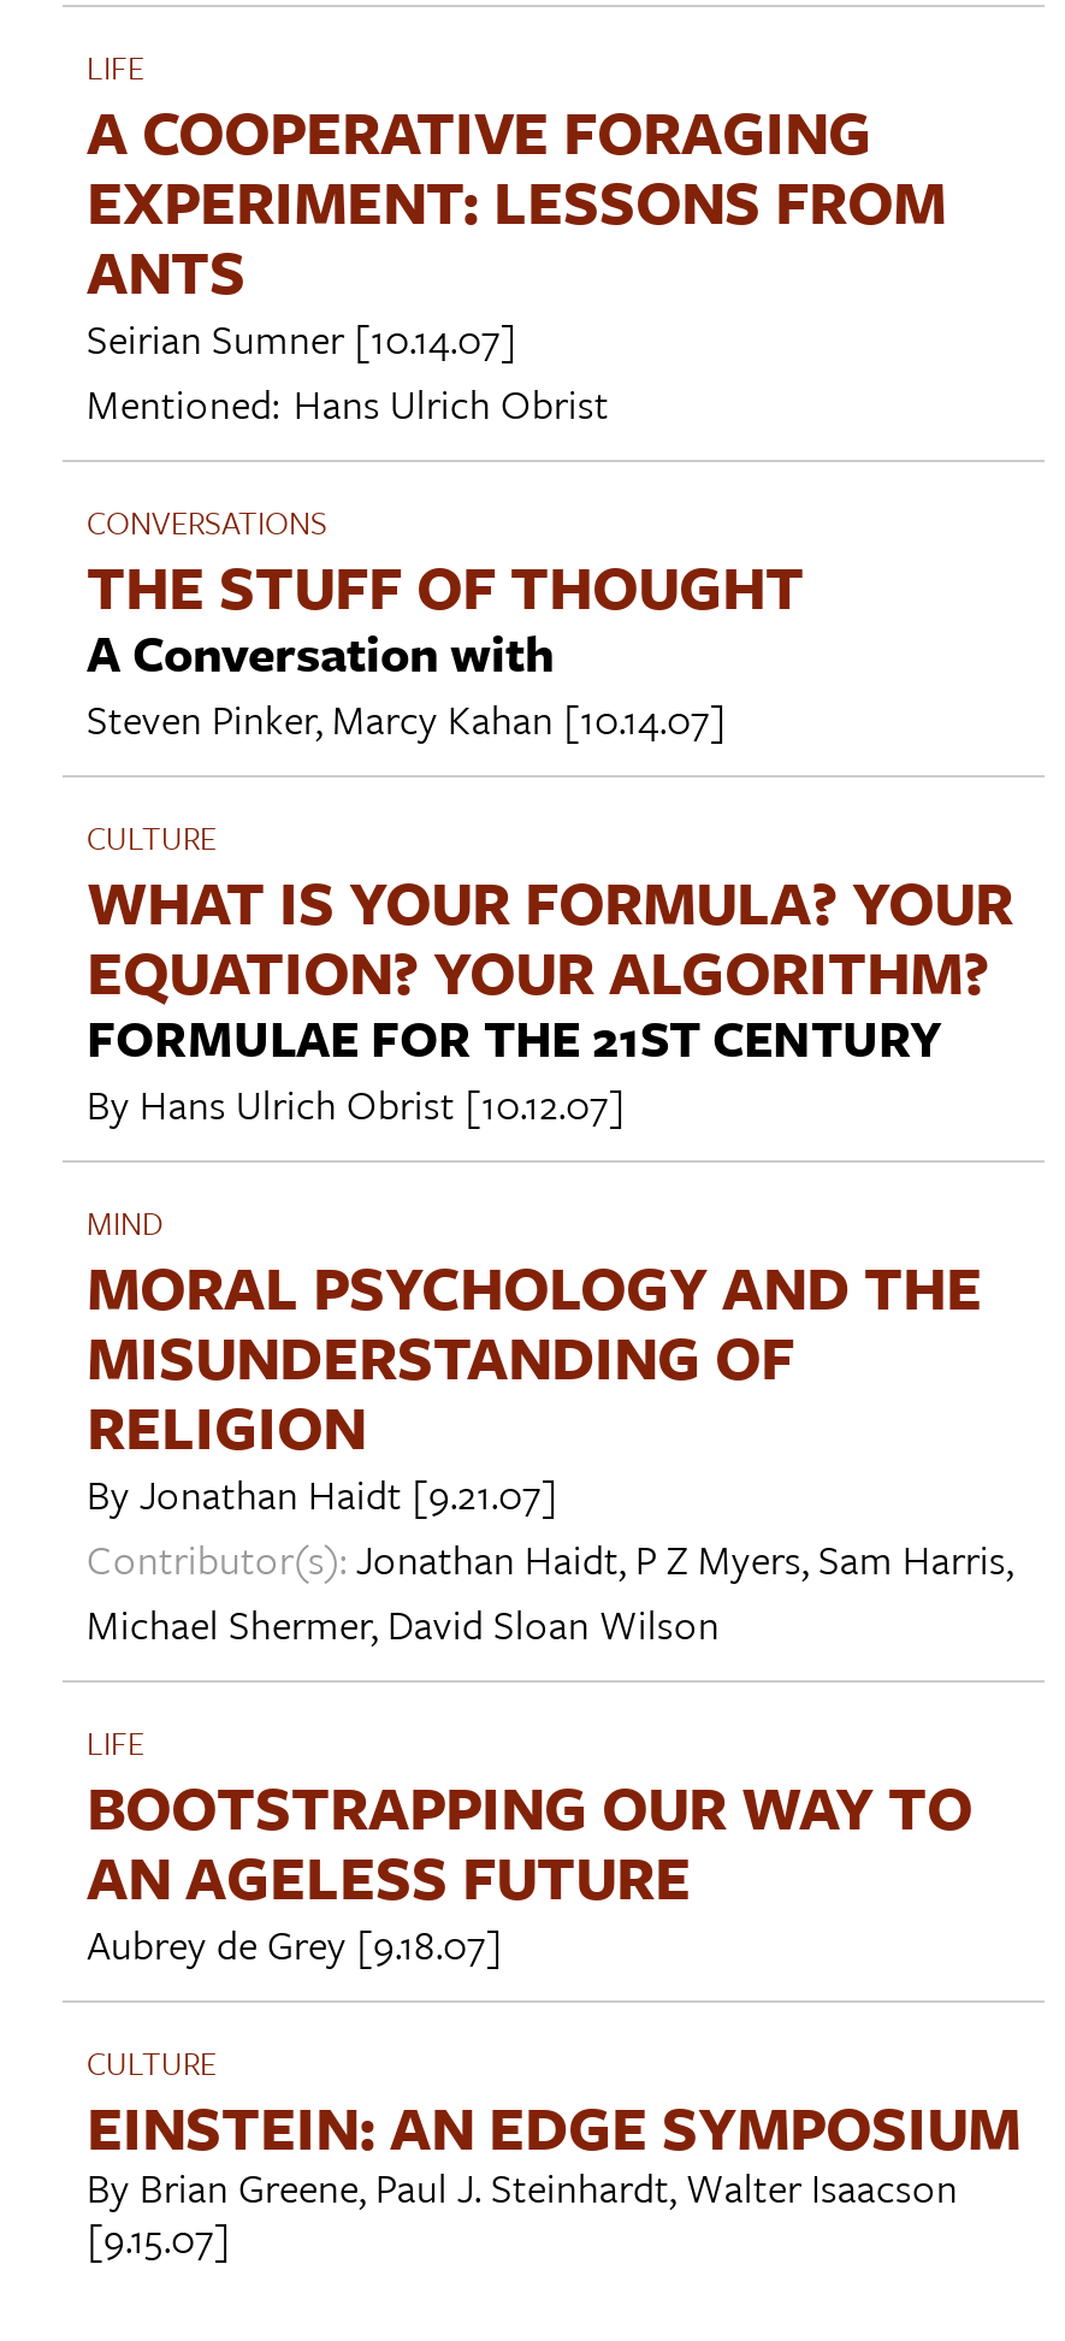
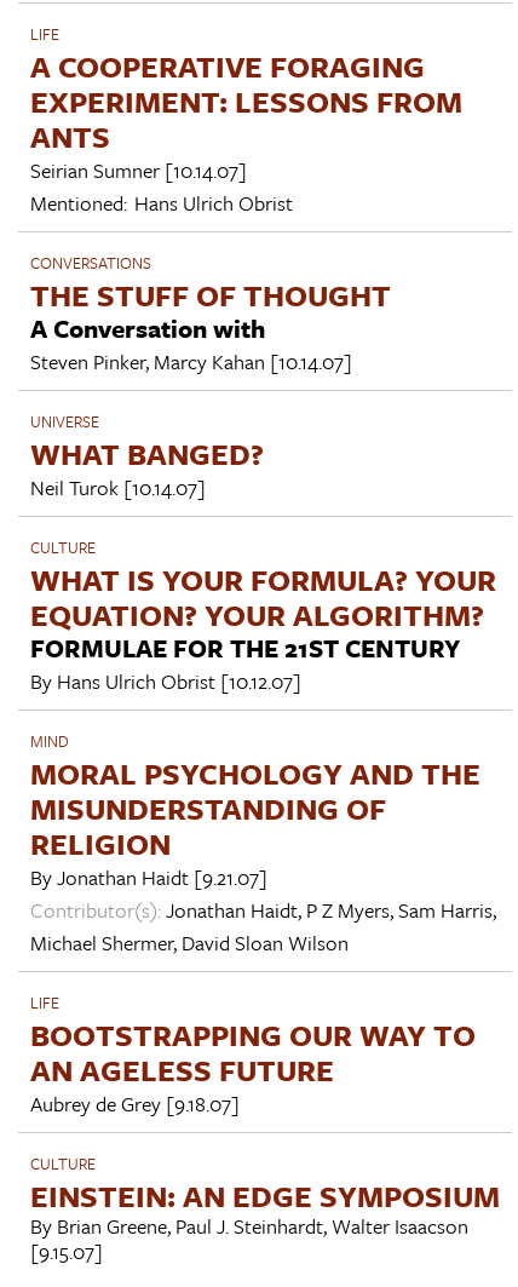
+ UNIVERSE
+ WHAT BANGED?
+ Neil Turok [10.14.07]
